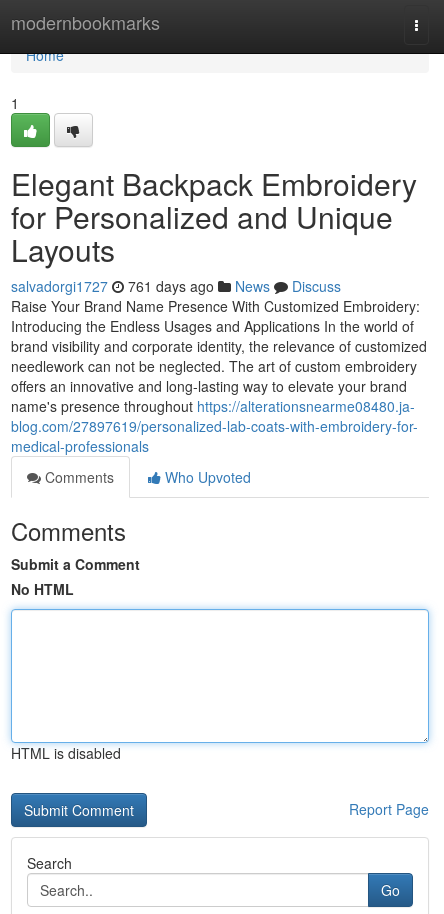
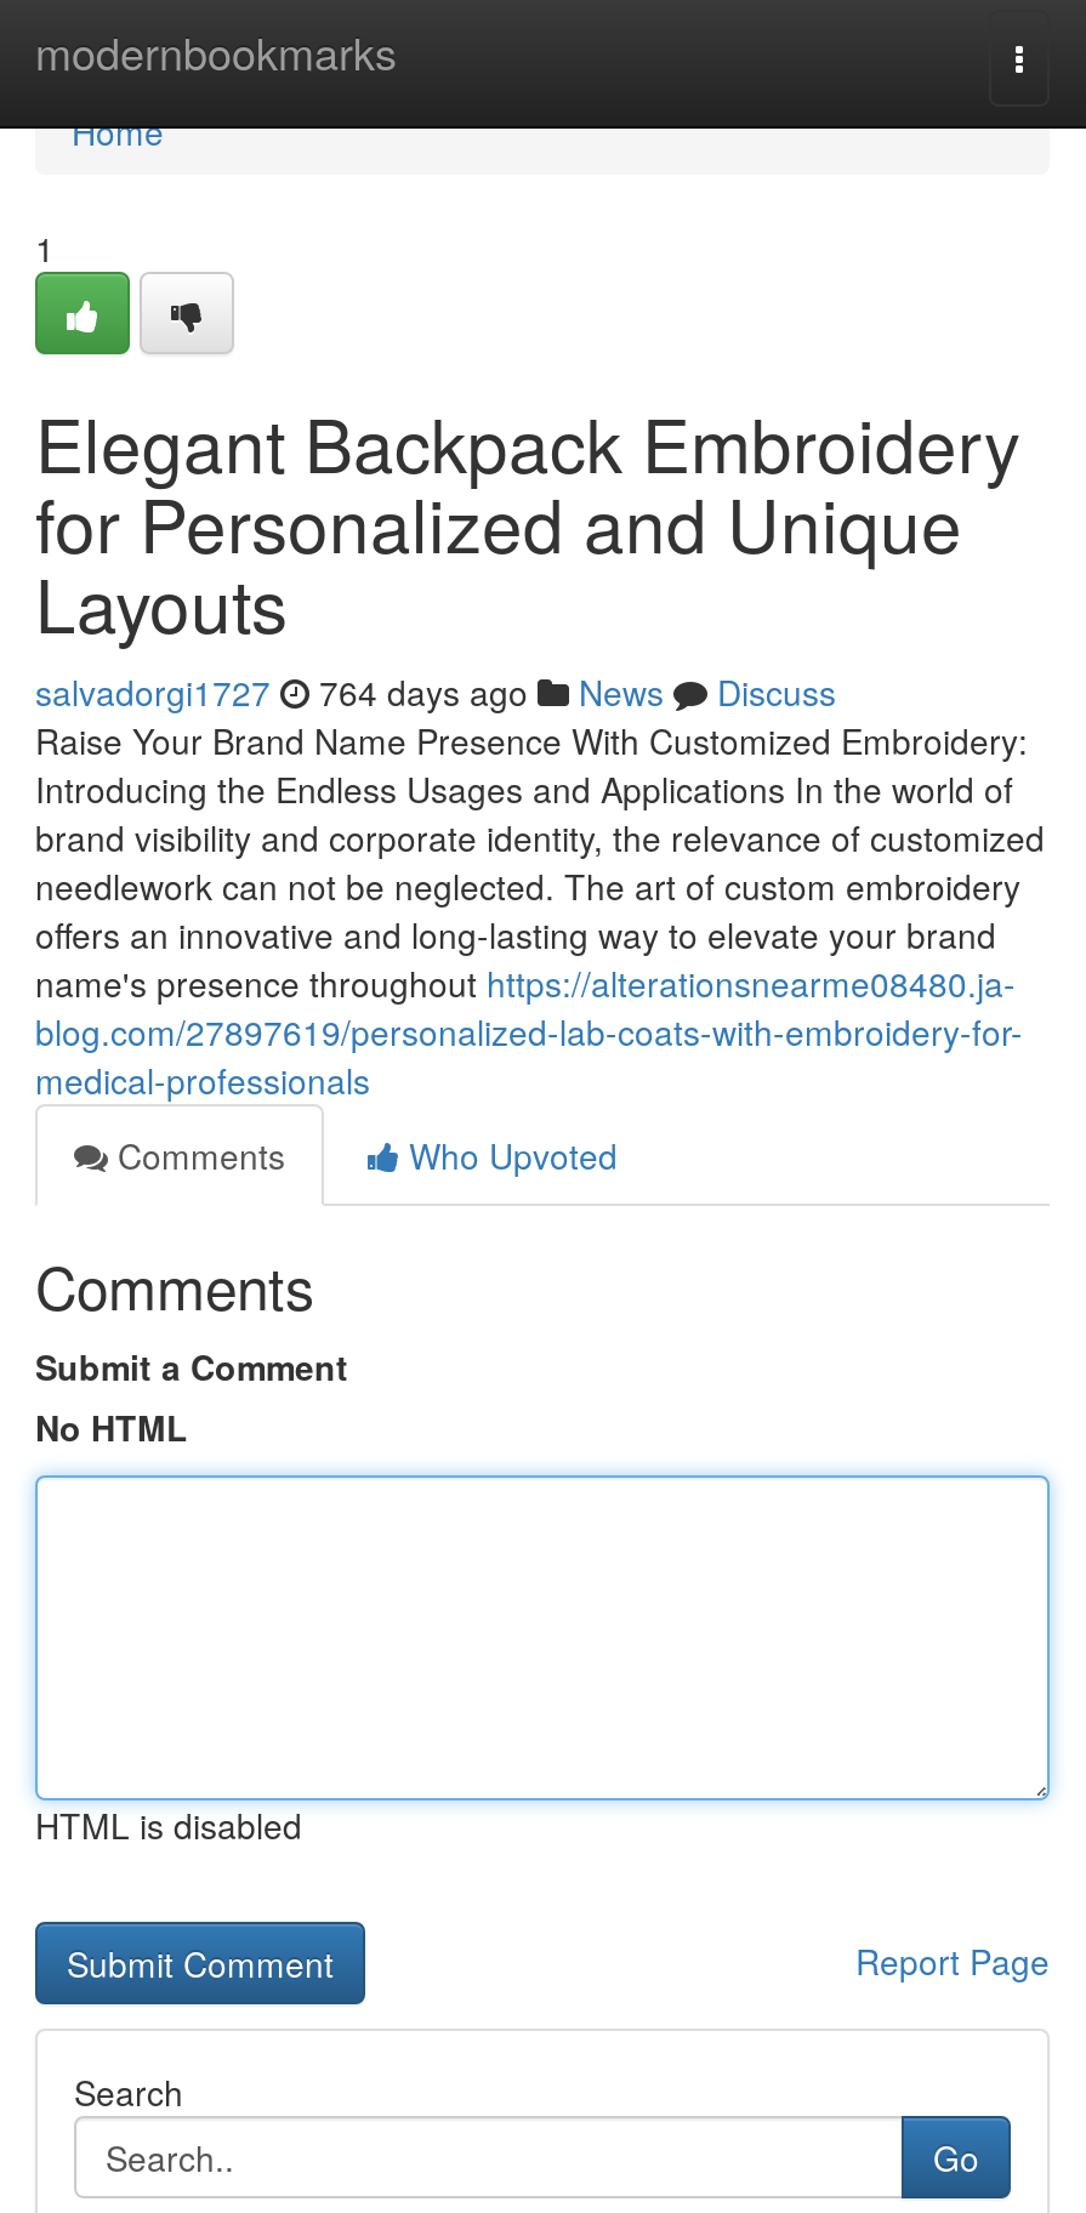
- salvadorgi1727 761 days ago News Discuss
+ salvadorgi1727 764 days ago News Discuss
